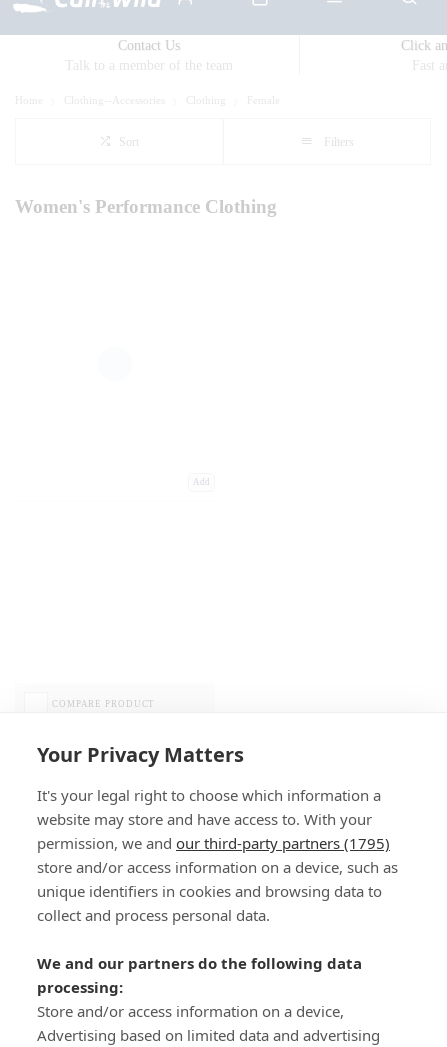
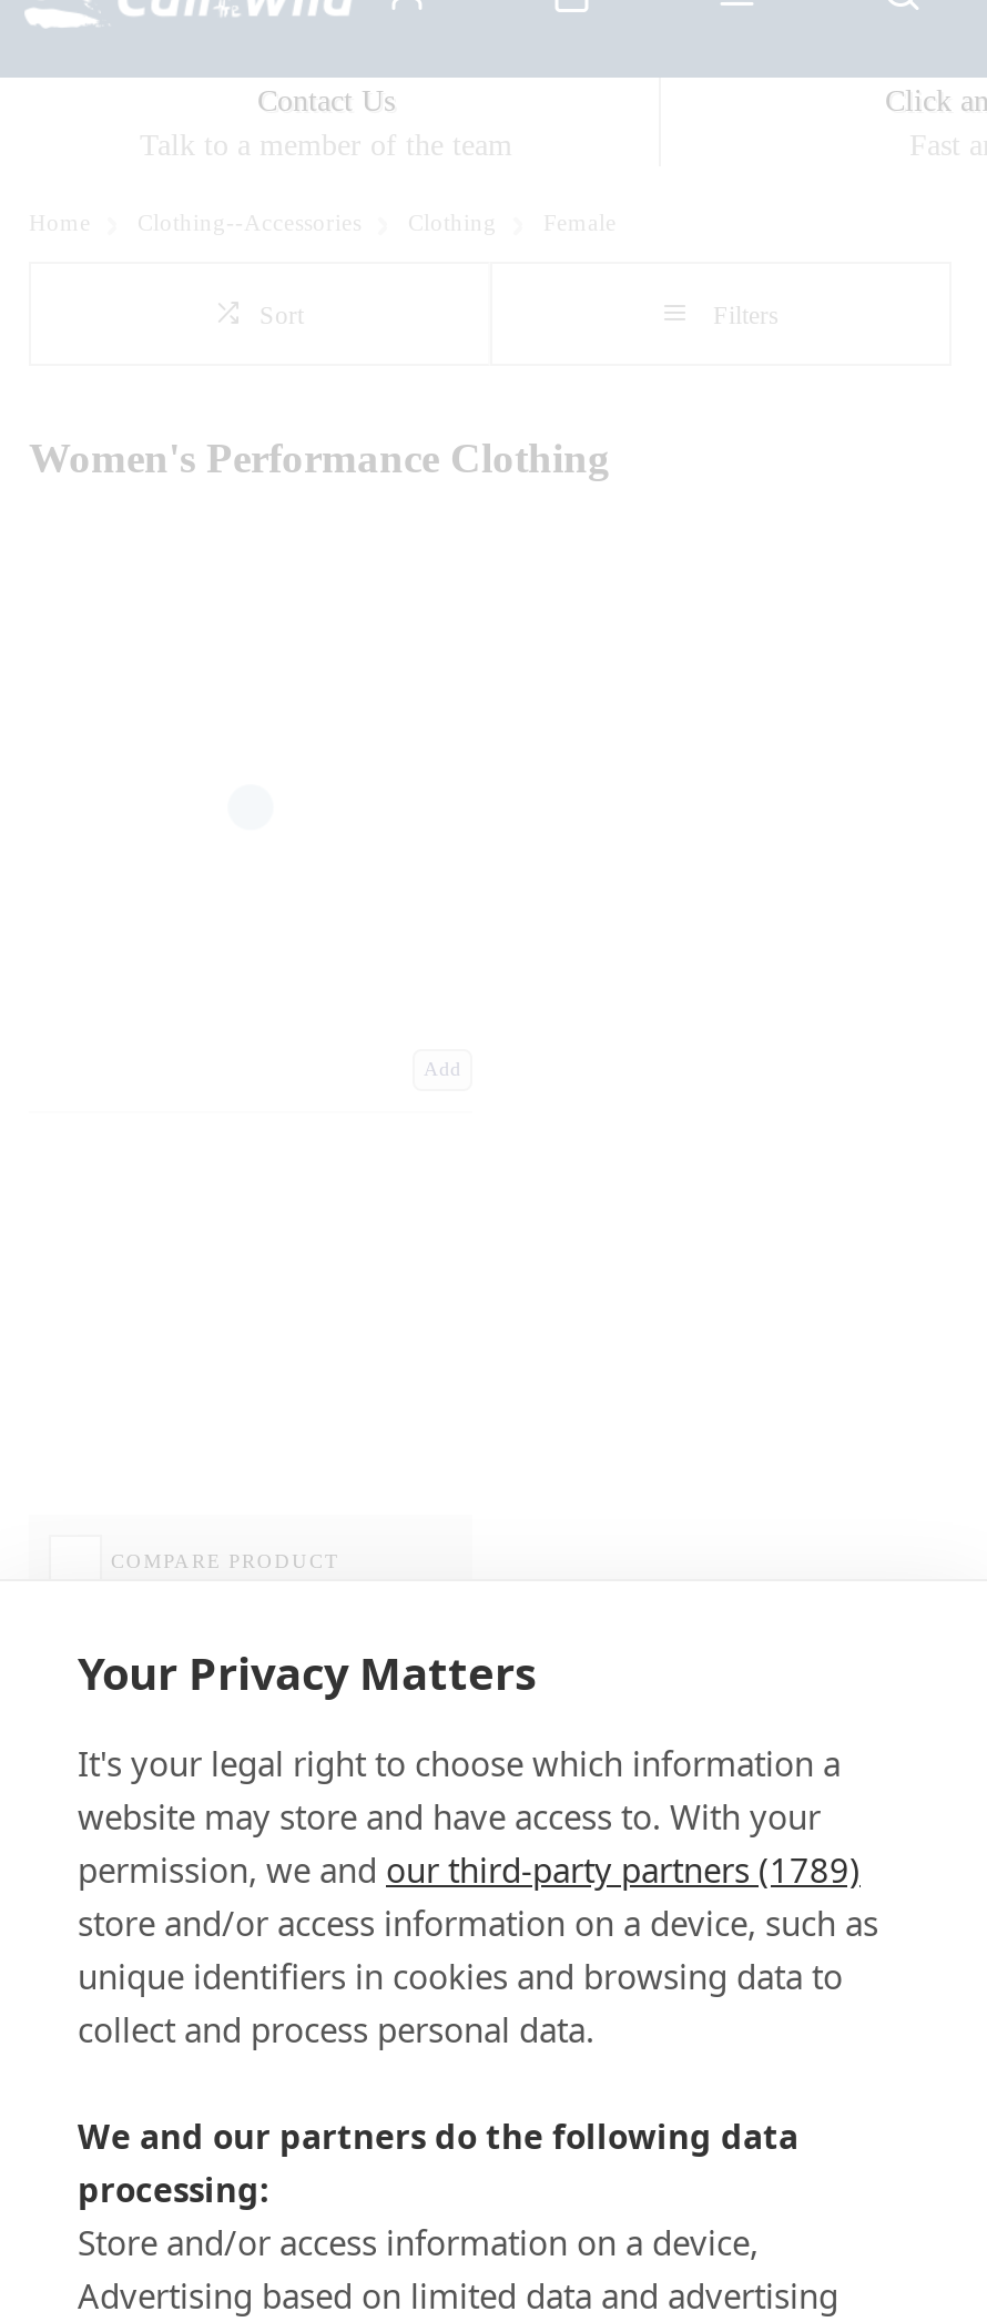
- permission, we and our third-party partners (1795)
+ permission, we and our third-party partners (1789)
